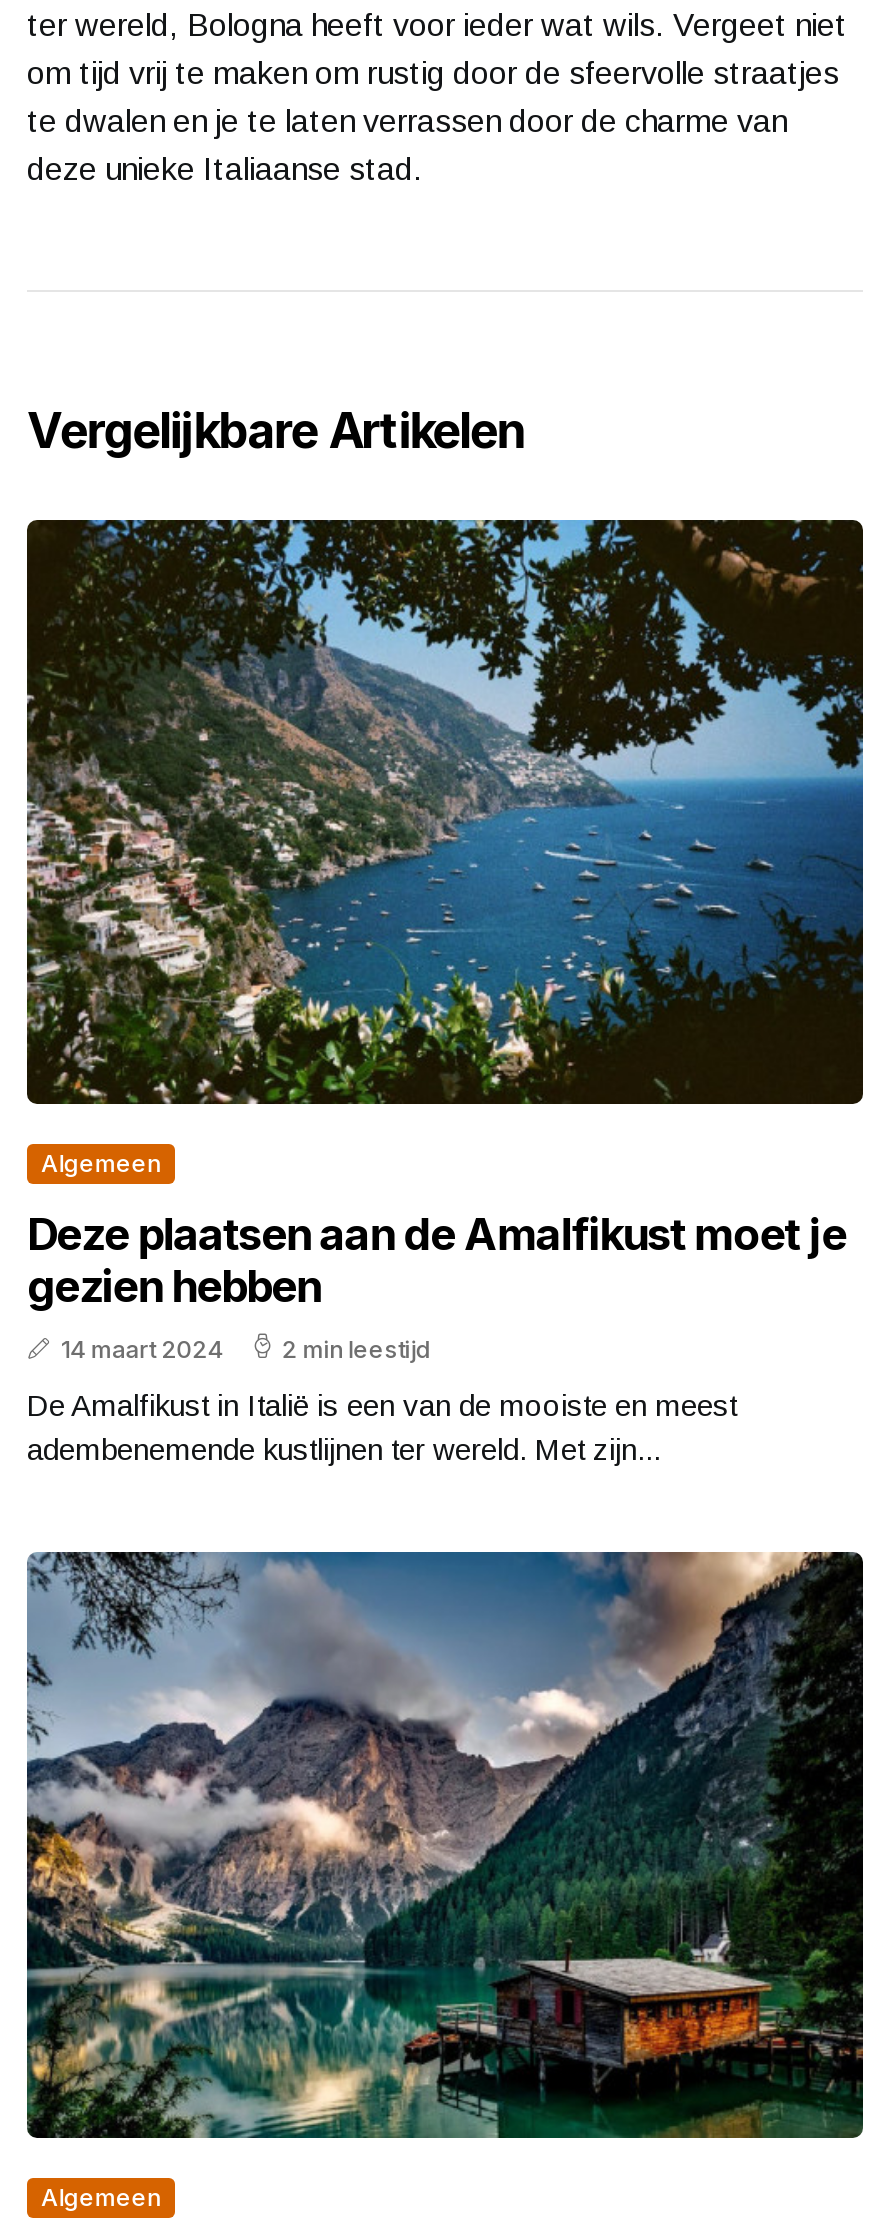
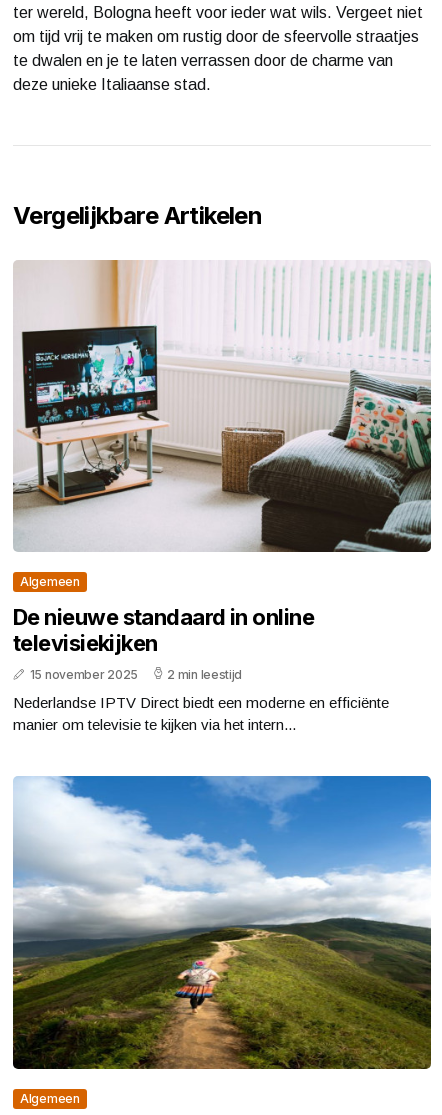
- [image]
+ [image]

- Deze plaatsen aan de Amalfikust moet je
- gezien hebben
- 14 maart 2024
+ De nieuwe standaard in online
+ televisiekijken
+ 15 november 2025

- De Amalfikust in Italië is een van de mooiste en meest
- adembenemende kustlijnen ter wereld. Met zijn...
+ Nederlandse IPTV Direct biedt een moderne en efficiënte
+ manier om televisie te kijken via het intern...

- [image]
+ [image]
